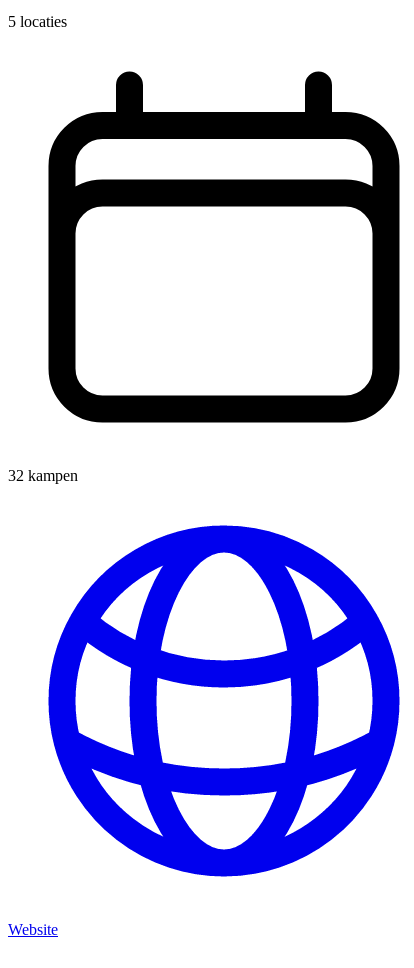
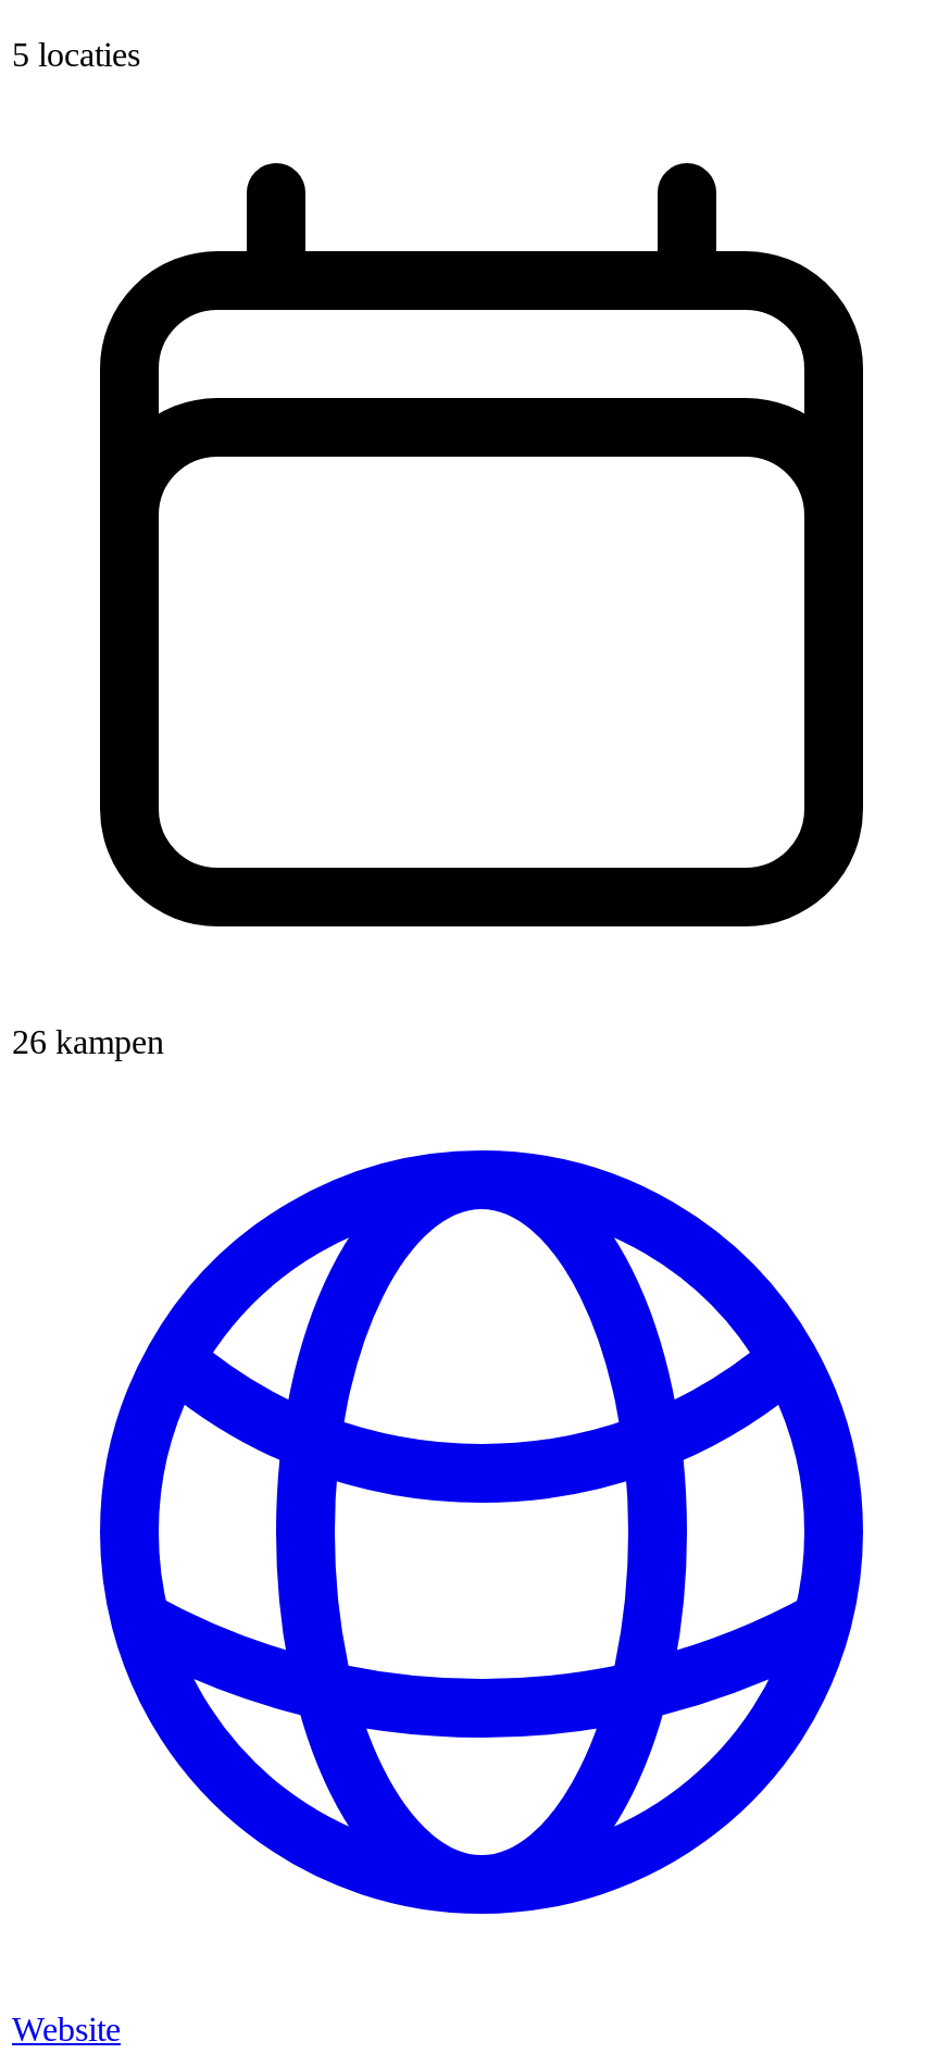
- 32 kampen
+ 26 kampen
